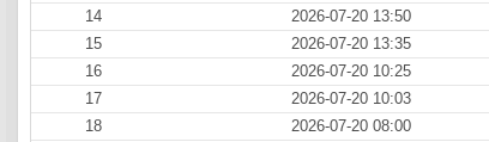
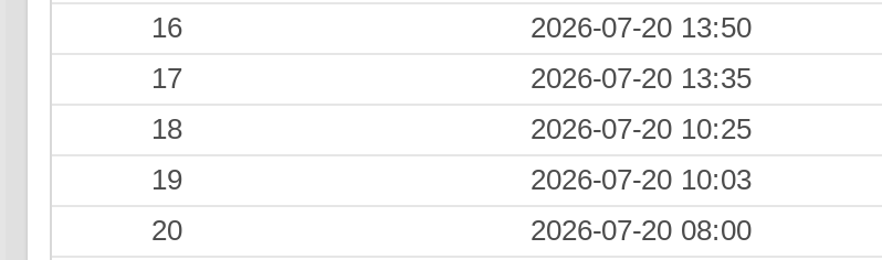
- 14
+ 16

- 15
+ 17

- 16
+ 18

- 17
+ 19

- 18
+ 20
